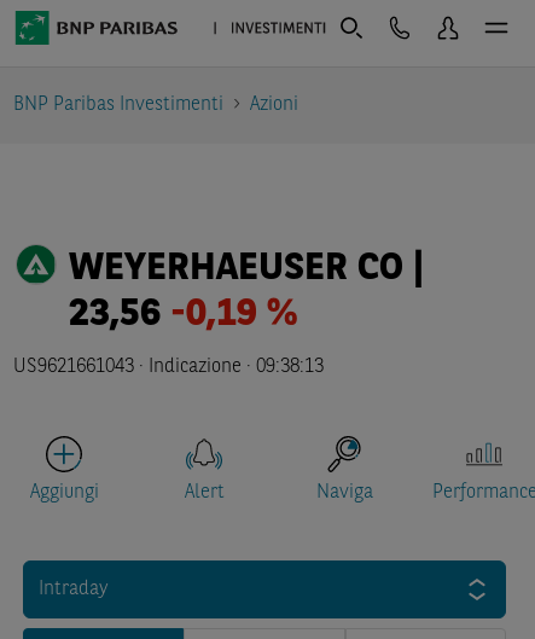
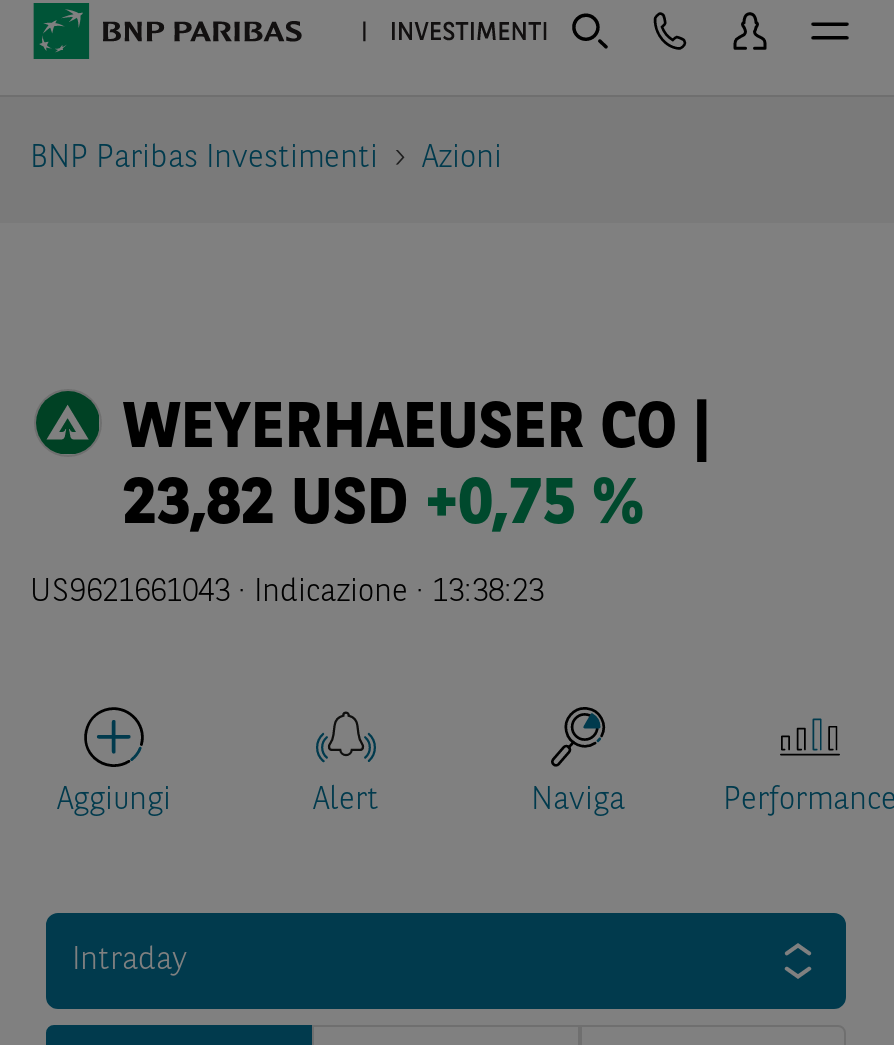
- 23,56 -0,19 %
+ 23,82 USD +0,75 %

- US9621661043 · Indicazione · 09:38:13
+ US9621661043 · Indicazione · 13:38:23
